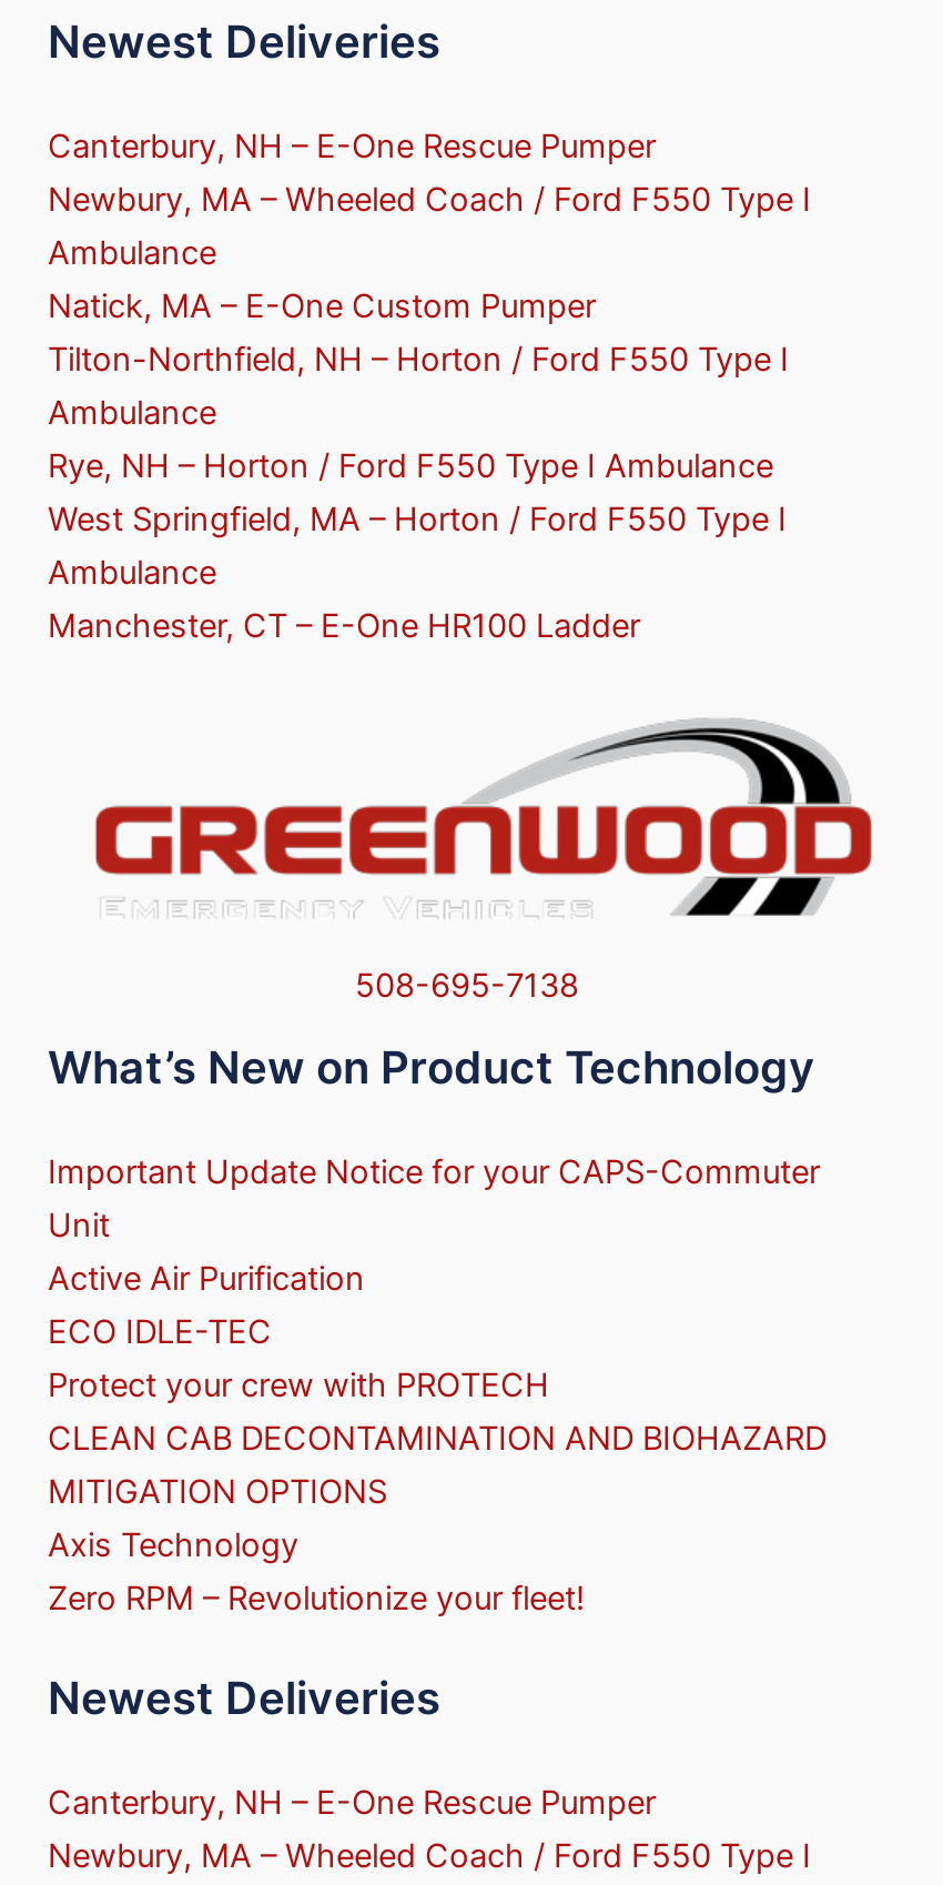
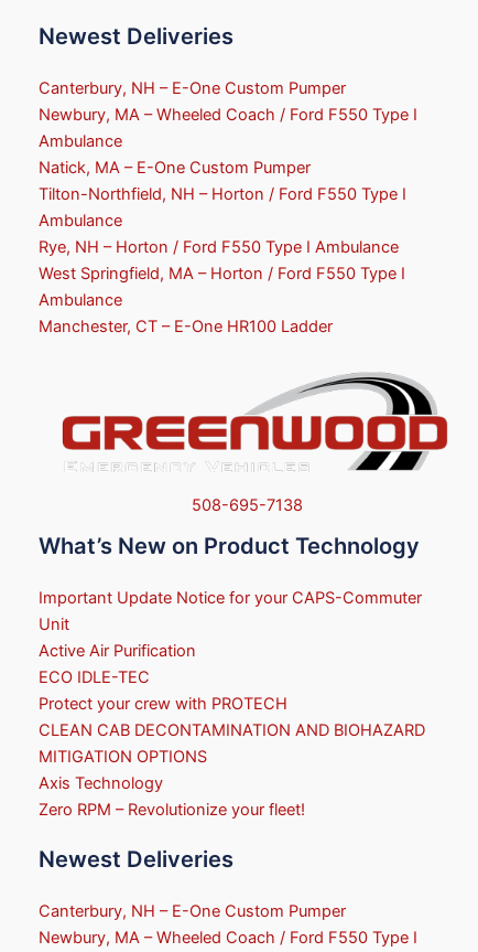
- Canterbury, NH – E-One Rescue Pumper
+ Canterbury, NH – E-One Custom Pumper

- Canterbury, NH – E-One Rescue Pumper
+ Canterbury, NH – E-One Custom Pumper
